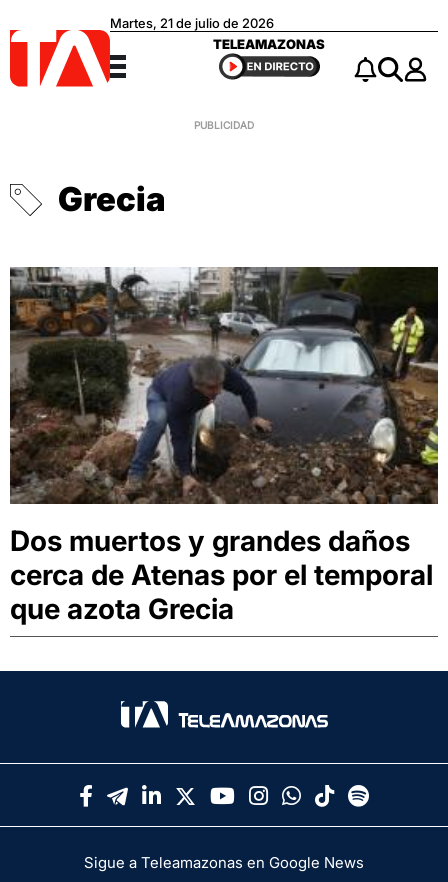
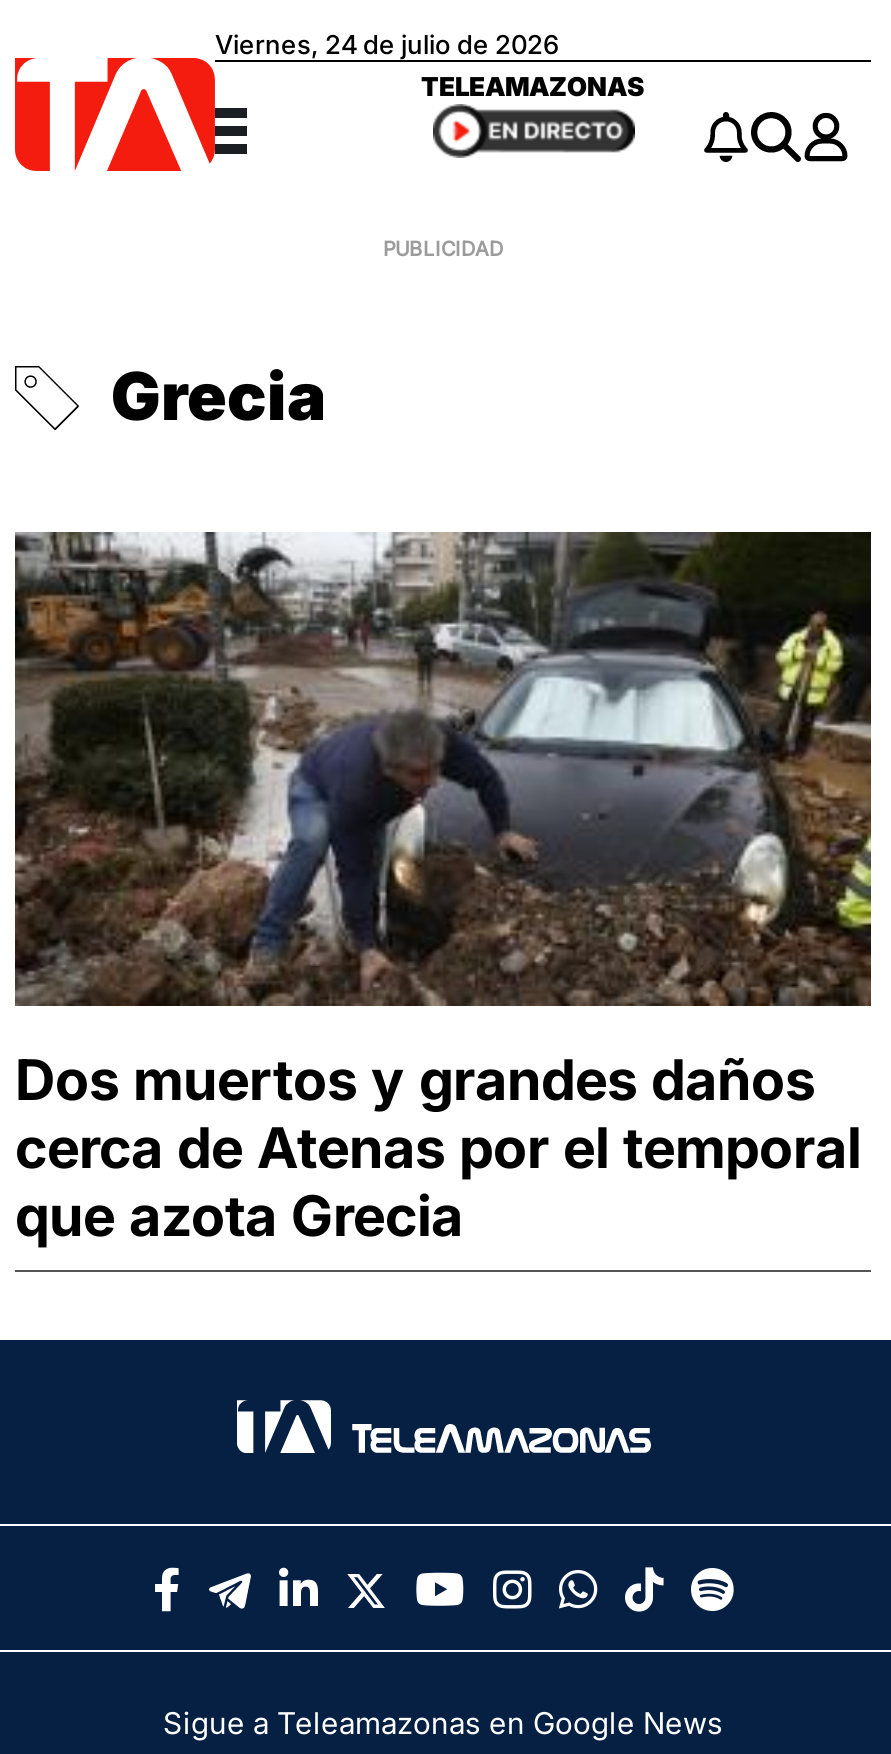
- Martes, 21 de julio de 2026
+ Viernes, 24 de julio de 2026
